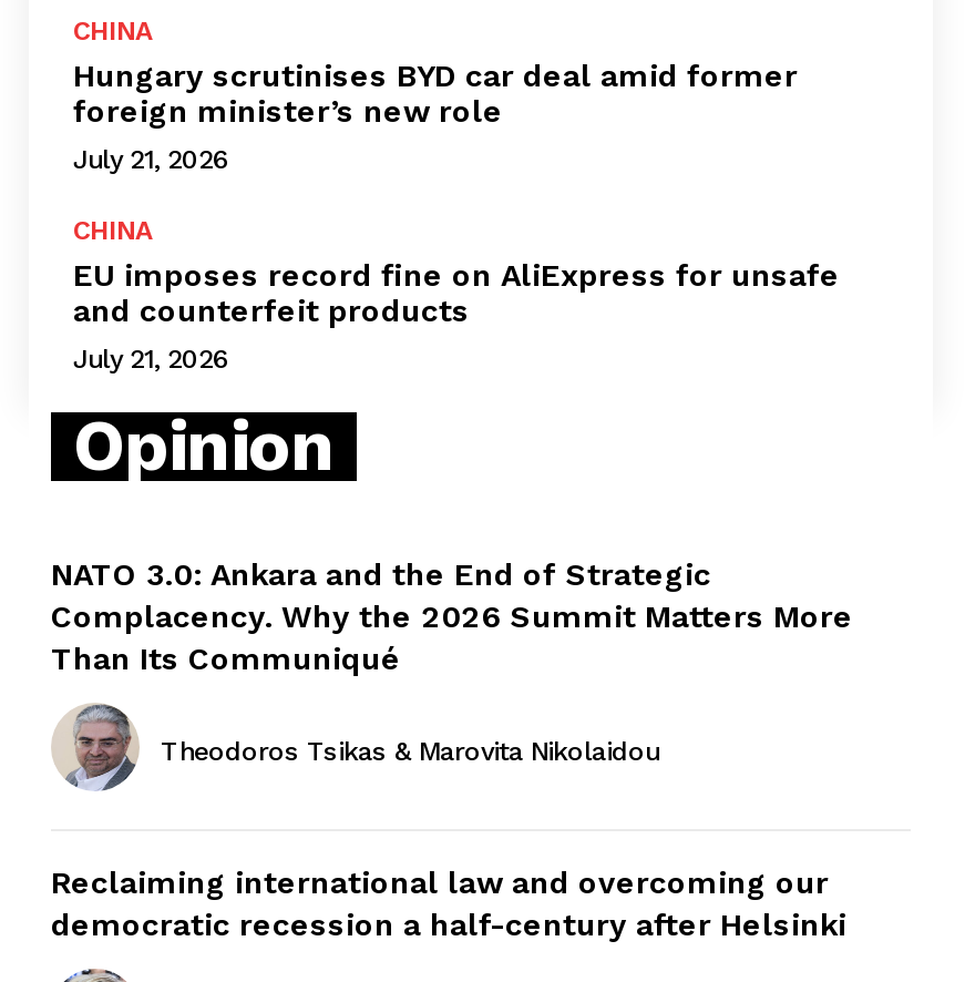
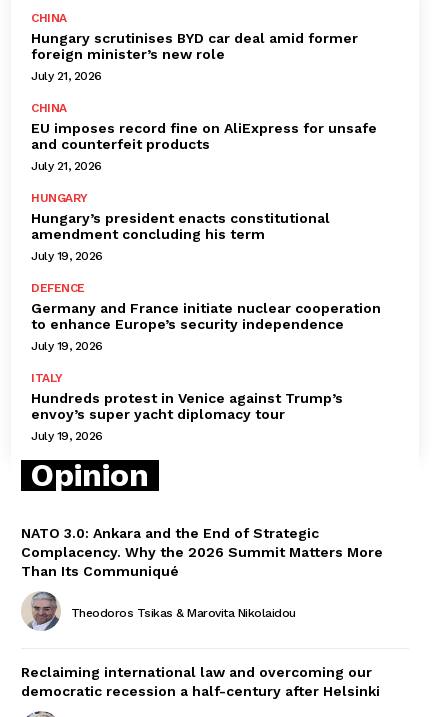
+ HUNGARY
+ Hungary’s president enacts constitutional
+ amendment concluding his term
+ July 19, 2026
+ DEFENCE
+ Germany and France initiate nuclear cooperation
+ to enhance Europe’s security independence
+ July 19, 2026
+ ITALY
+ Hundreds protest in Venice against Trump’s
+ envoy’s super yacht diplomacy tour
+ July 19, 2026
